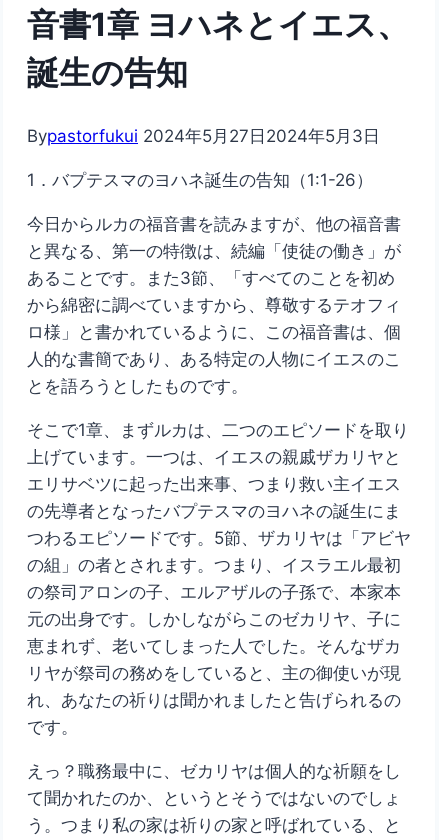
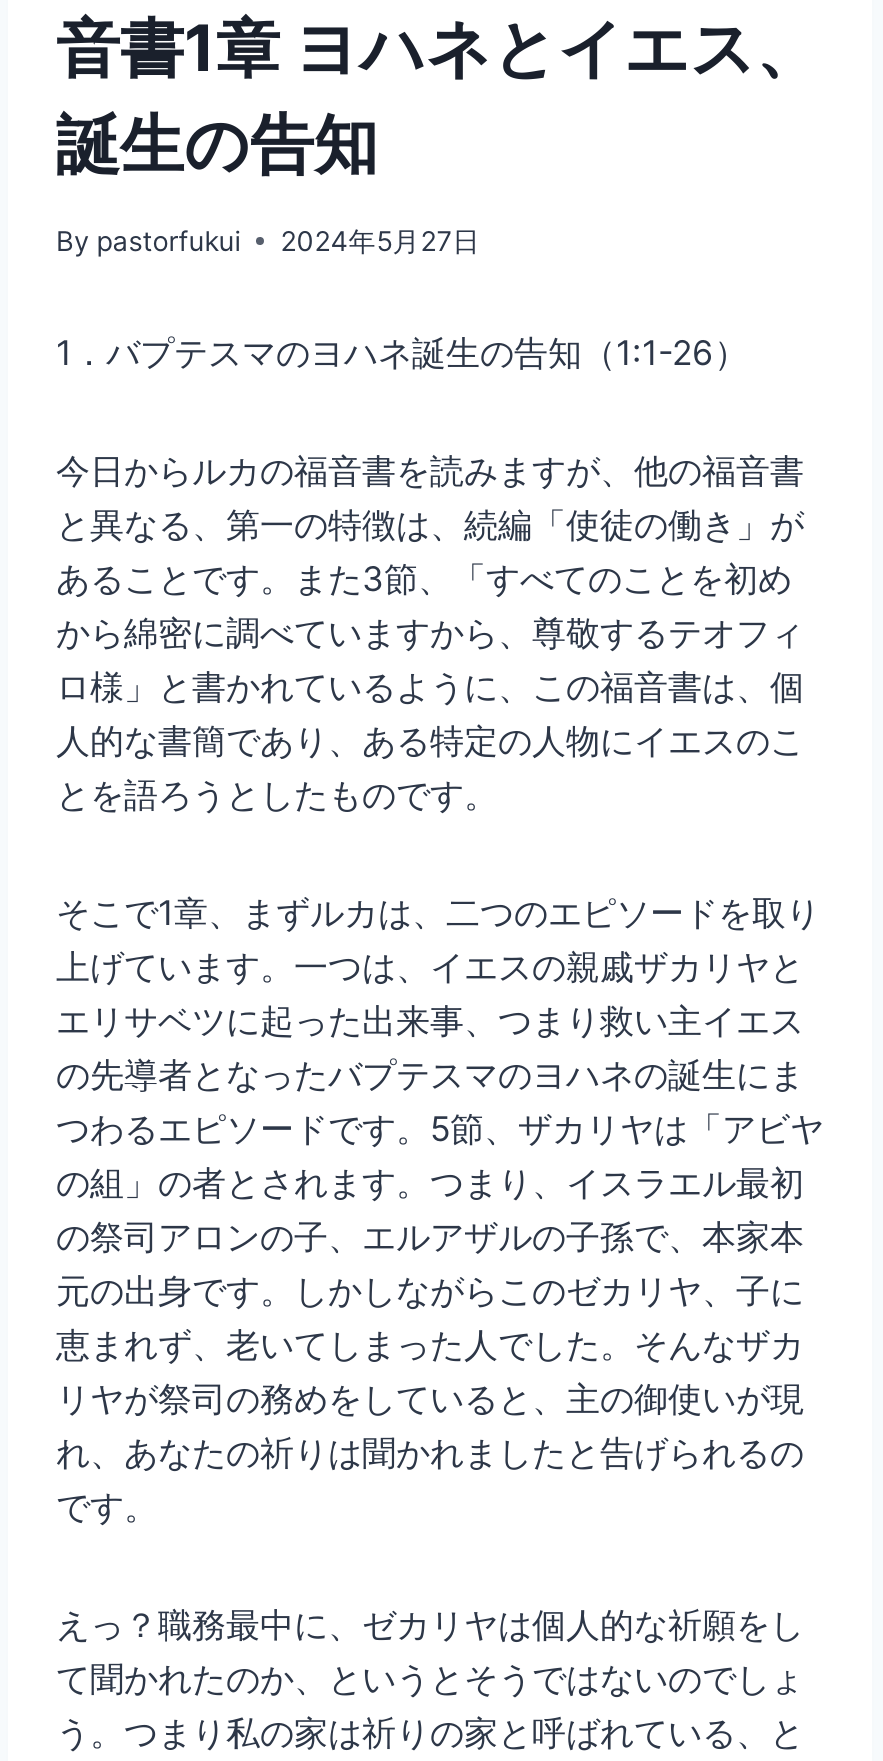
- Bypastorfukui 2024年5月27日2024年5月3日
+ By pastorfukui
+ 2024年5月27日
